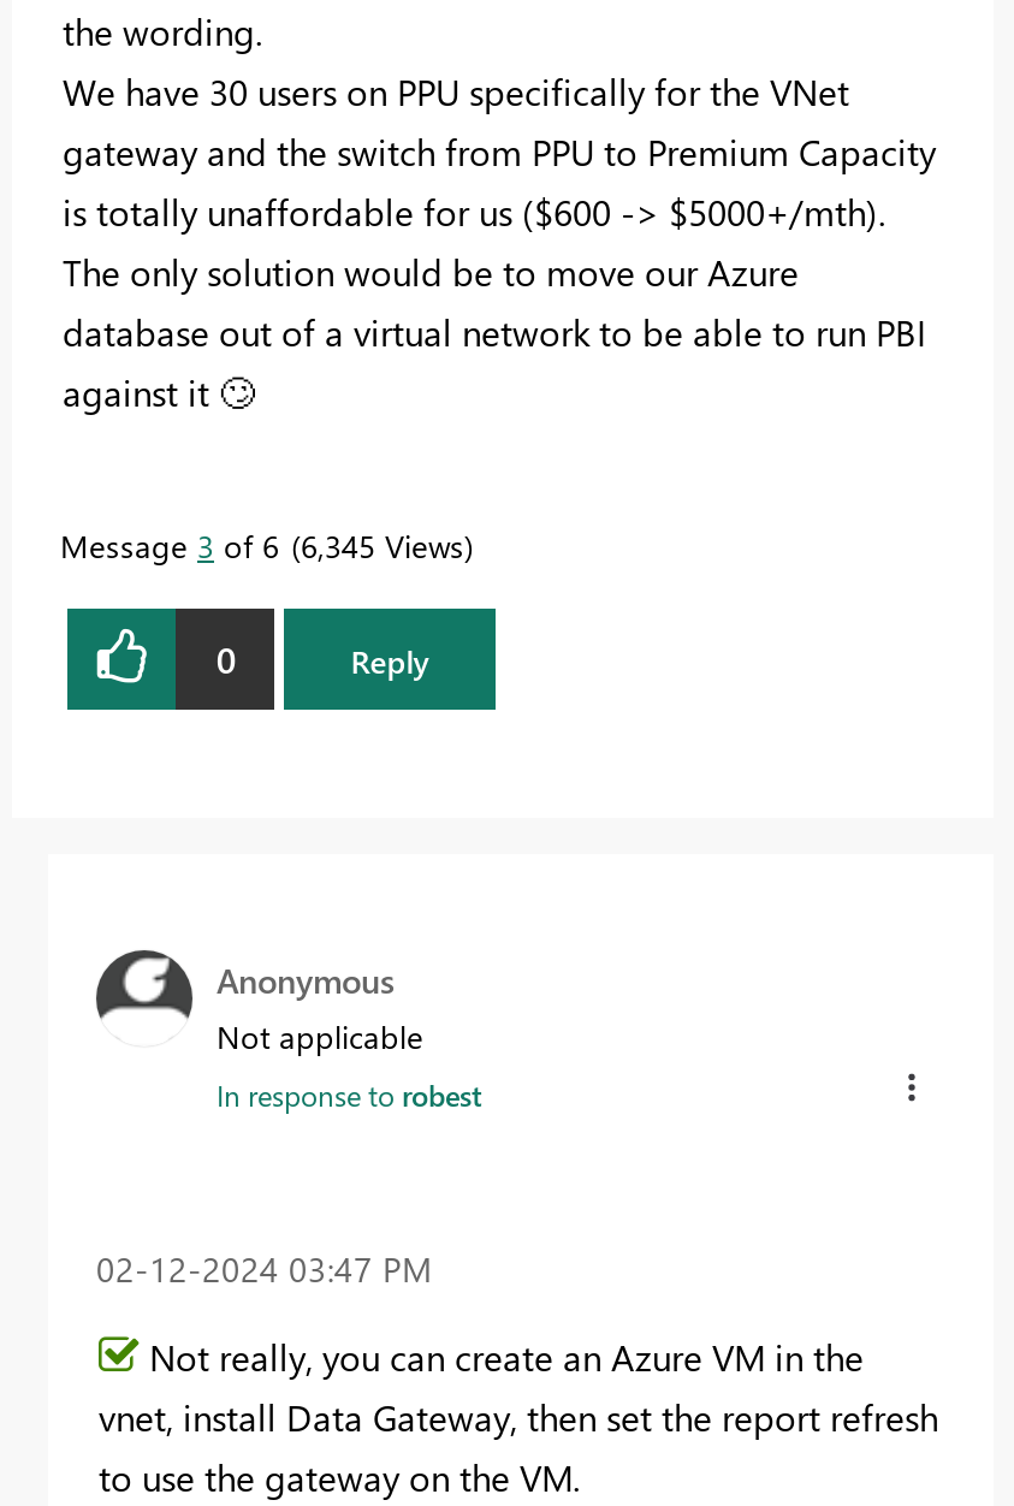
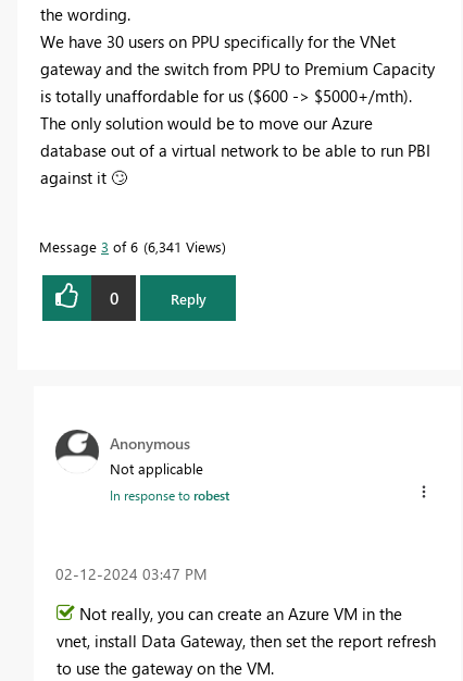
- Message 3 of 6 6,345 Views
+ Message 3 of 6 6,341 Views
